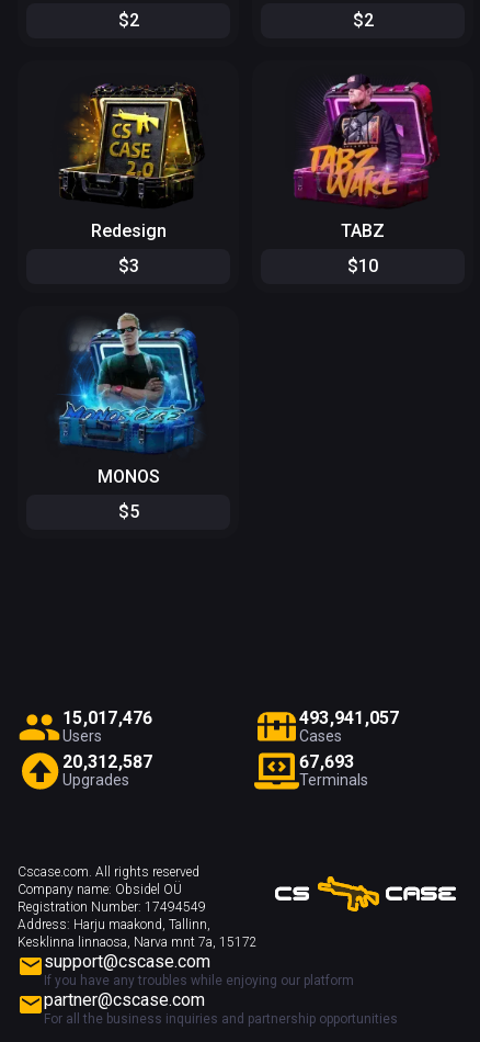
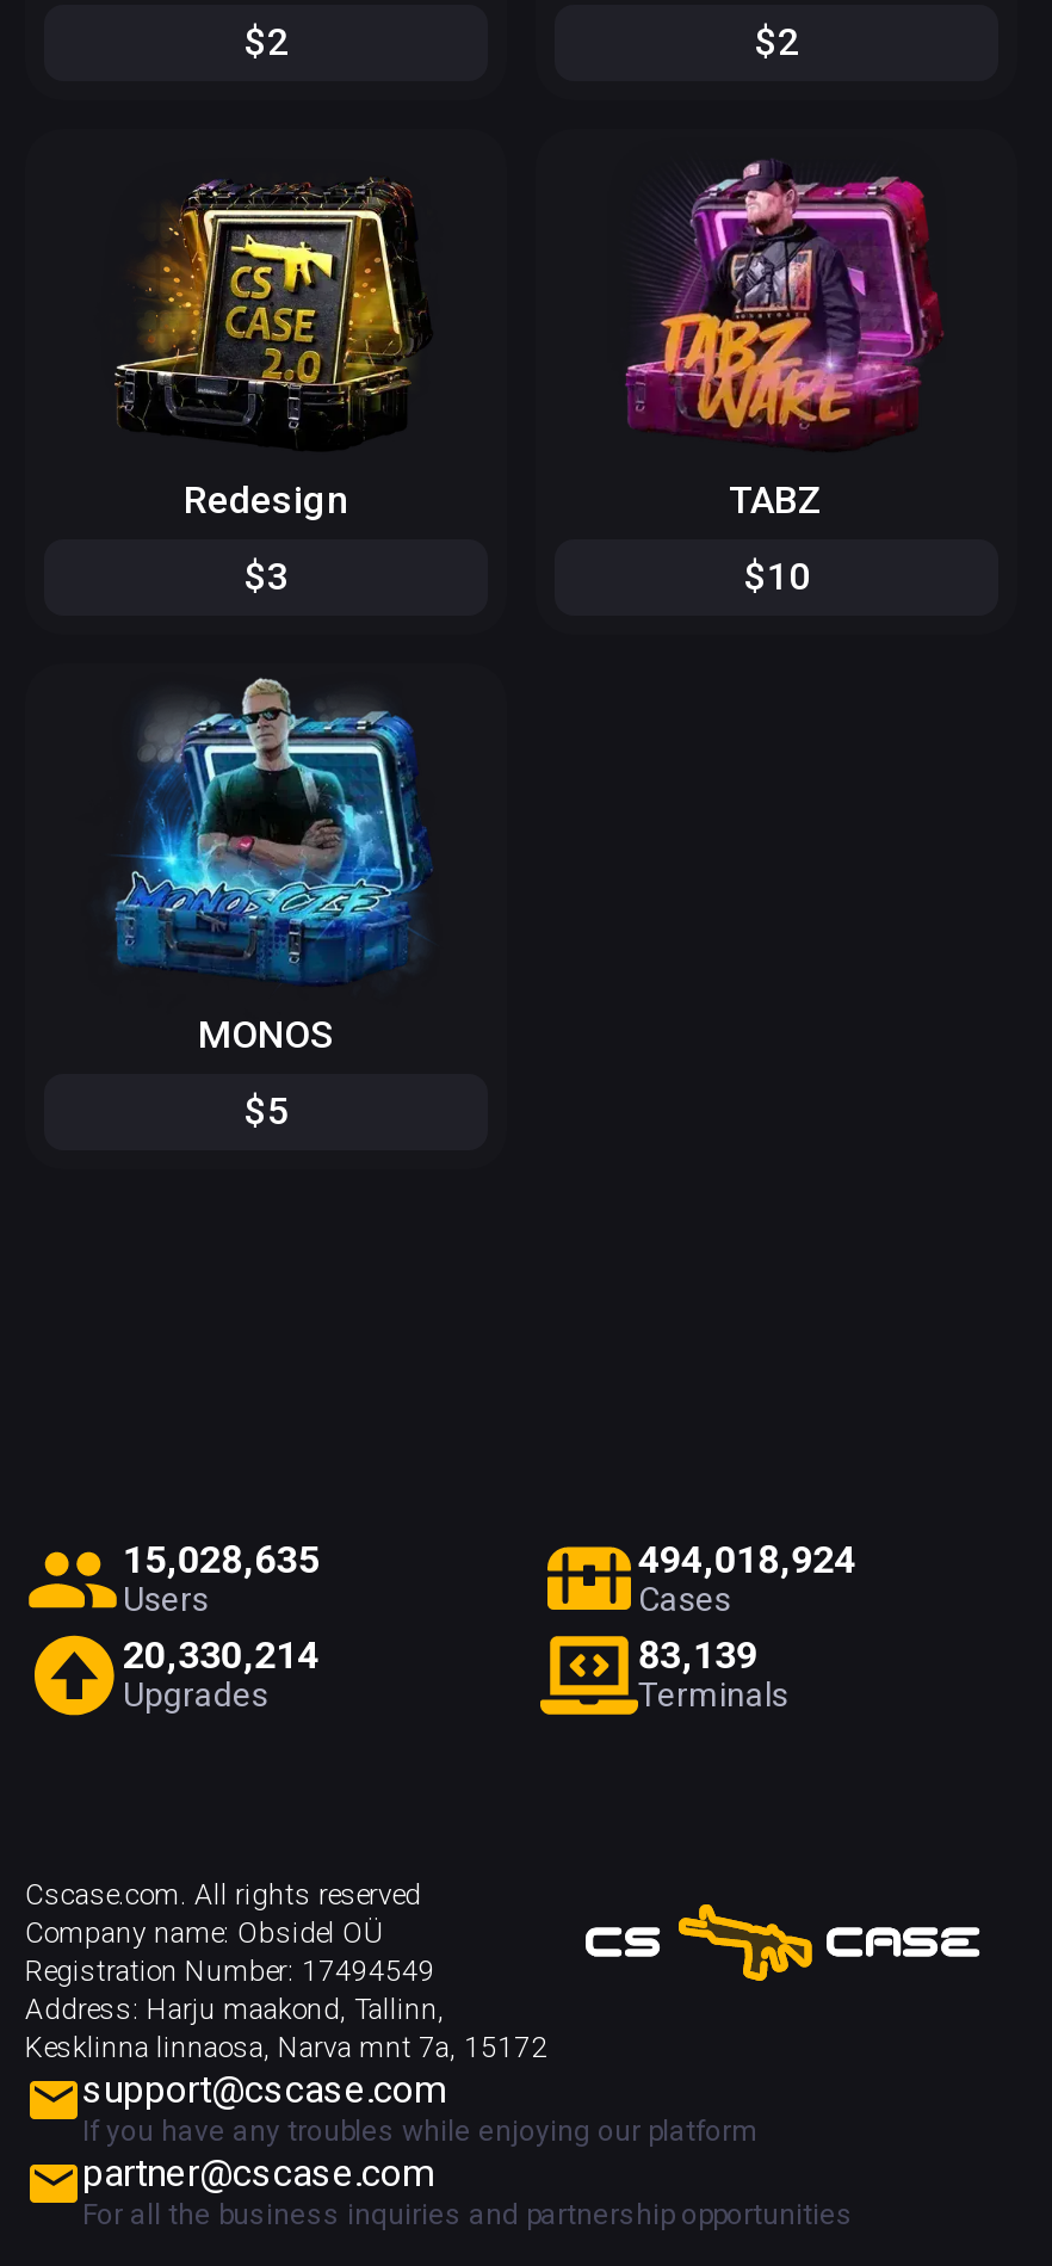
- 1 5,017,476
+ 1 5,028,635

- 493,94 1,057
+ 494,01 8,924

- 20,312,587
+ 20,330,214

- 67,693
+ 83,139
